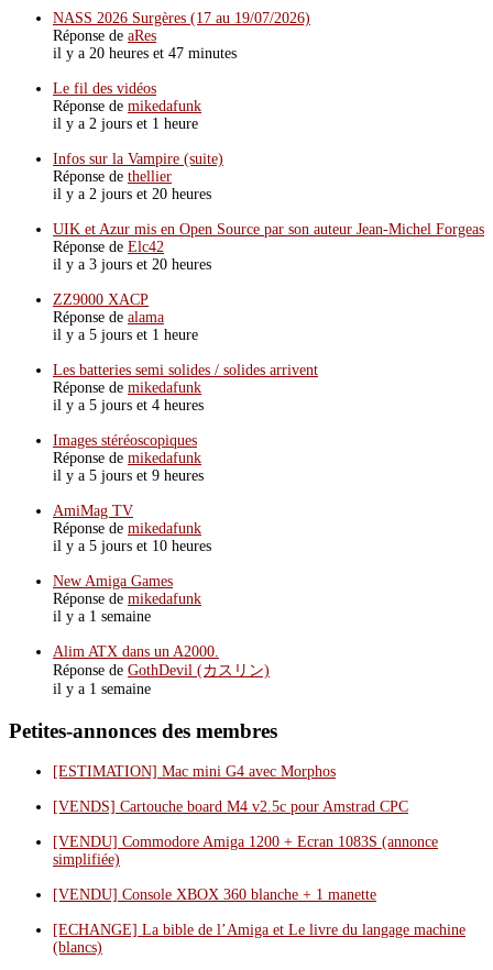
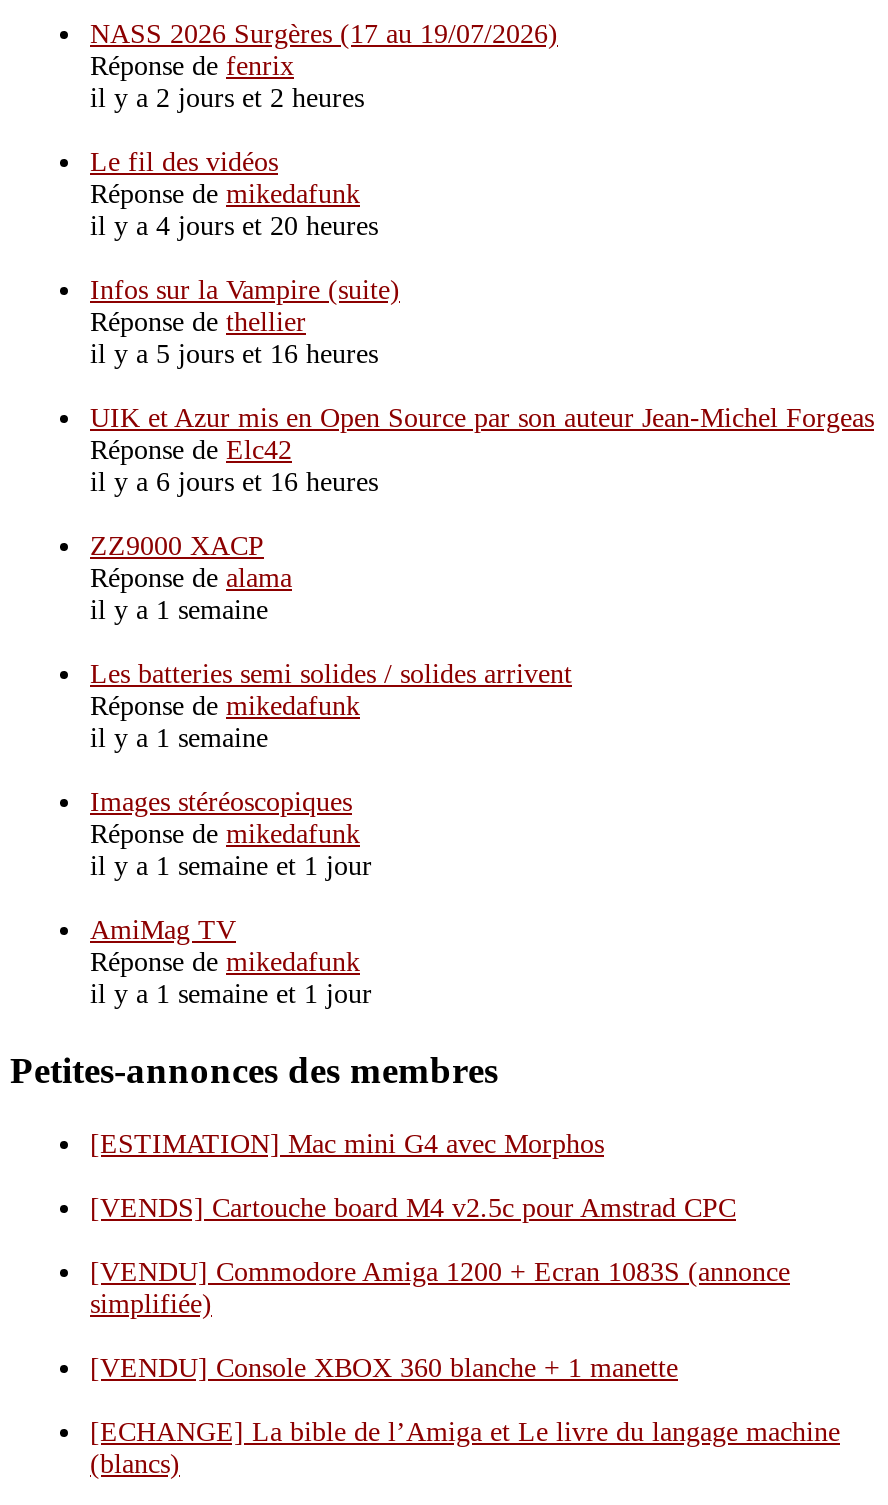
- Réponse de aRes
+ Réponse de fenrix

- il y a 20 heures et 47 minutes
+ il y a 2 jours et 2 heures

- il y a 2 jours et 1 heure
+ il y a 4 jours et 20 heures

- il y a 2 jours et 20 heures
+ il y a 5 jours et 16 heures

- il y a 3 jours et 20 heures
+ il y a 6 jours et 16 heures

- il y a 5 jours et 1 heure
+ il y a 1 semaine

- il y a 5 jours et 4 heures
+ il y a 1 semaine

- il y a 5 jours et 9 heures
+ il y a 1 semaine et 1 jour

- il y a 5 jours et 10 heures
- New Amiga Games
- Réponse de mikedafunk
- il y a 1 semaine
- Alim ATX dans un A2000.
- Réponse de GothDevil (カスリン)
- il y a 1 semaine
+ il y a 1 semaine et 1 jour
